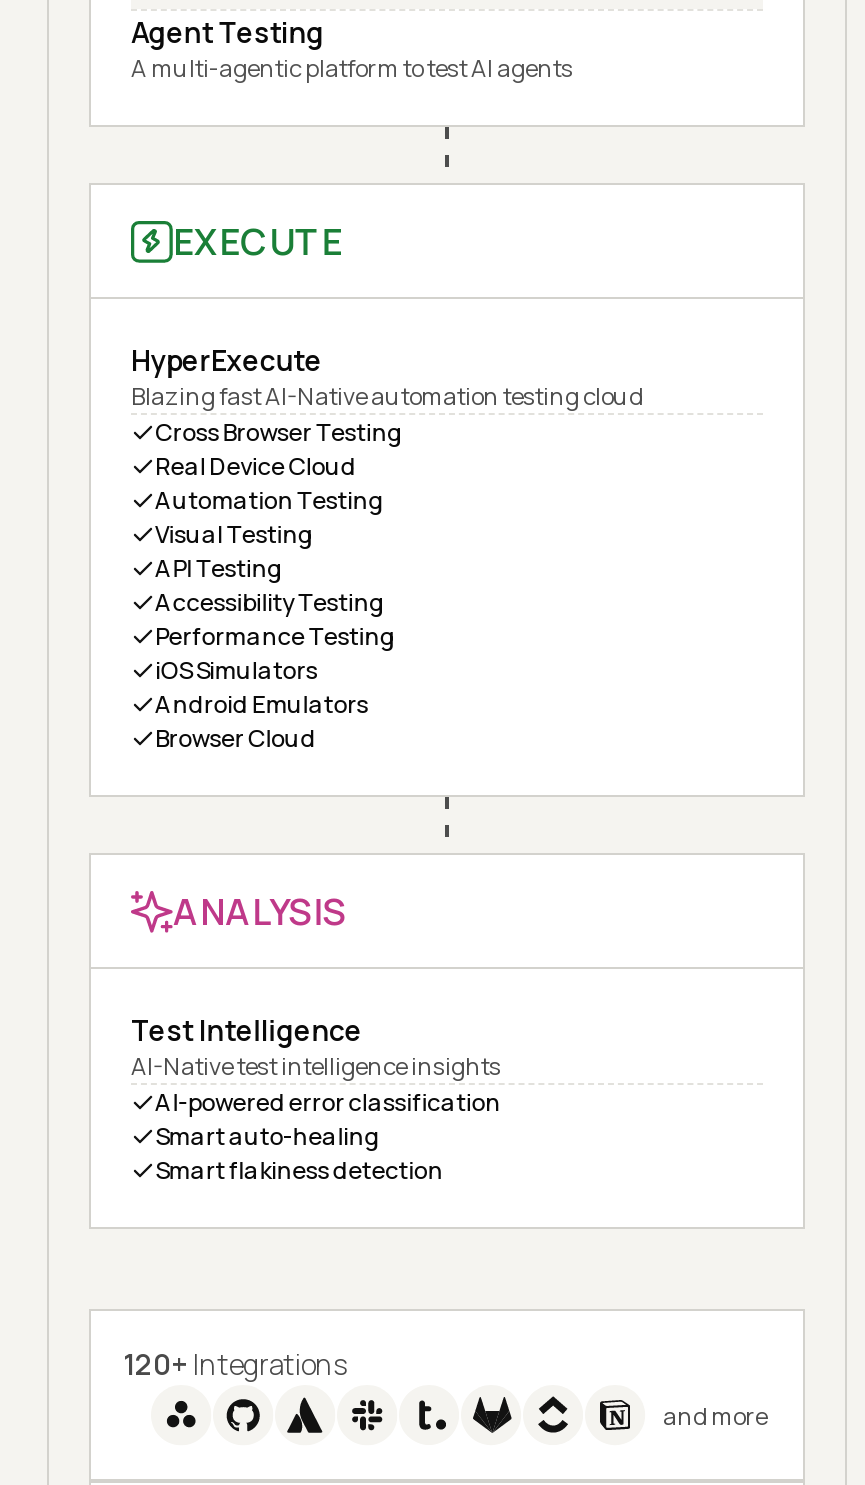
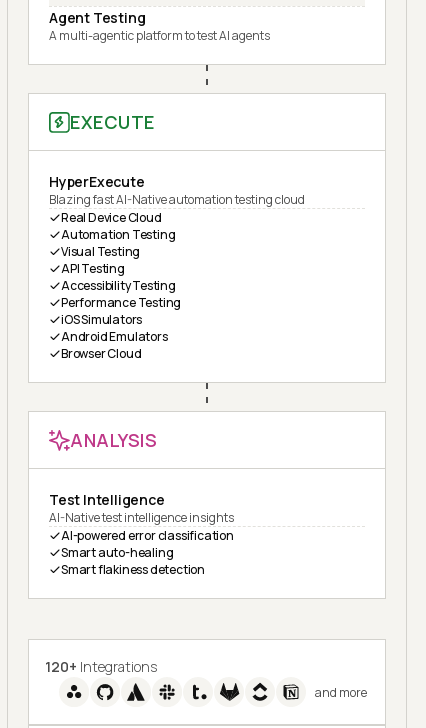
- Cross Browser Testing
